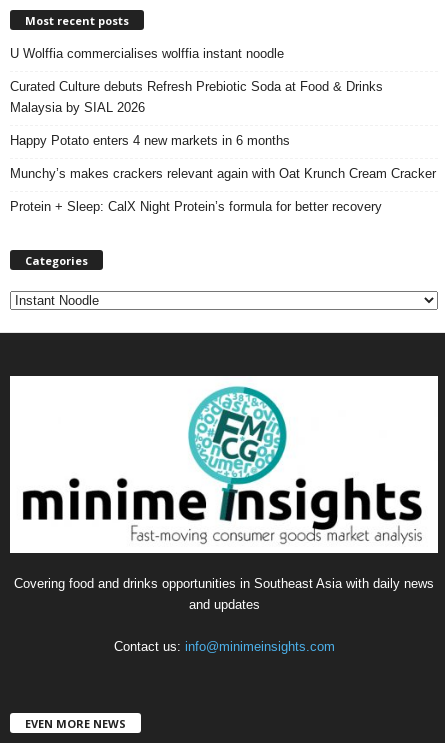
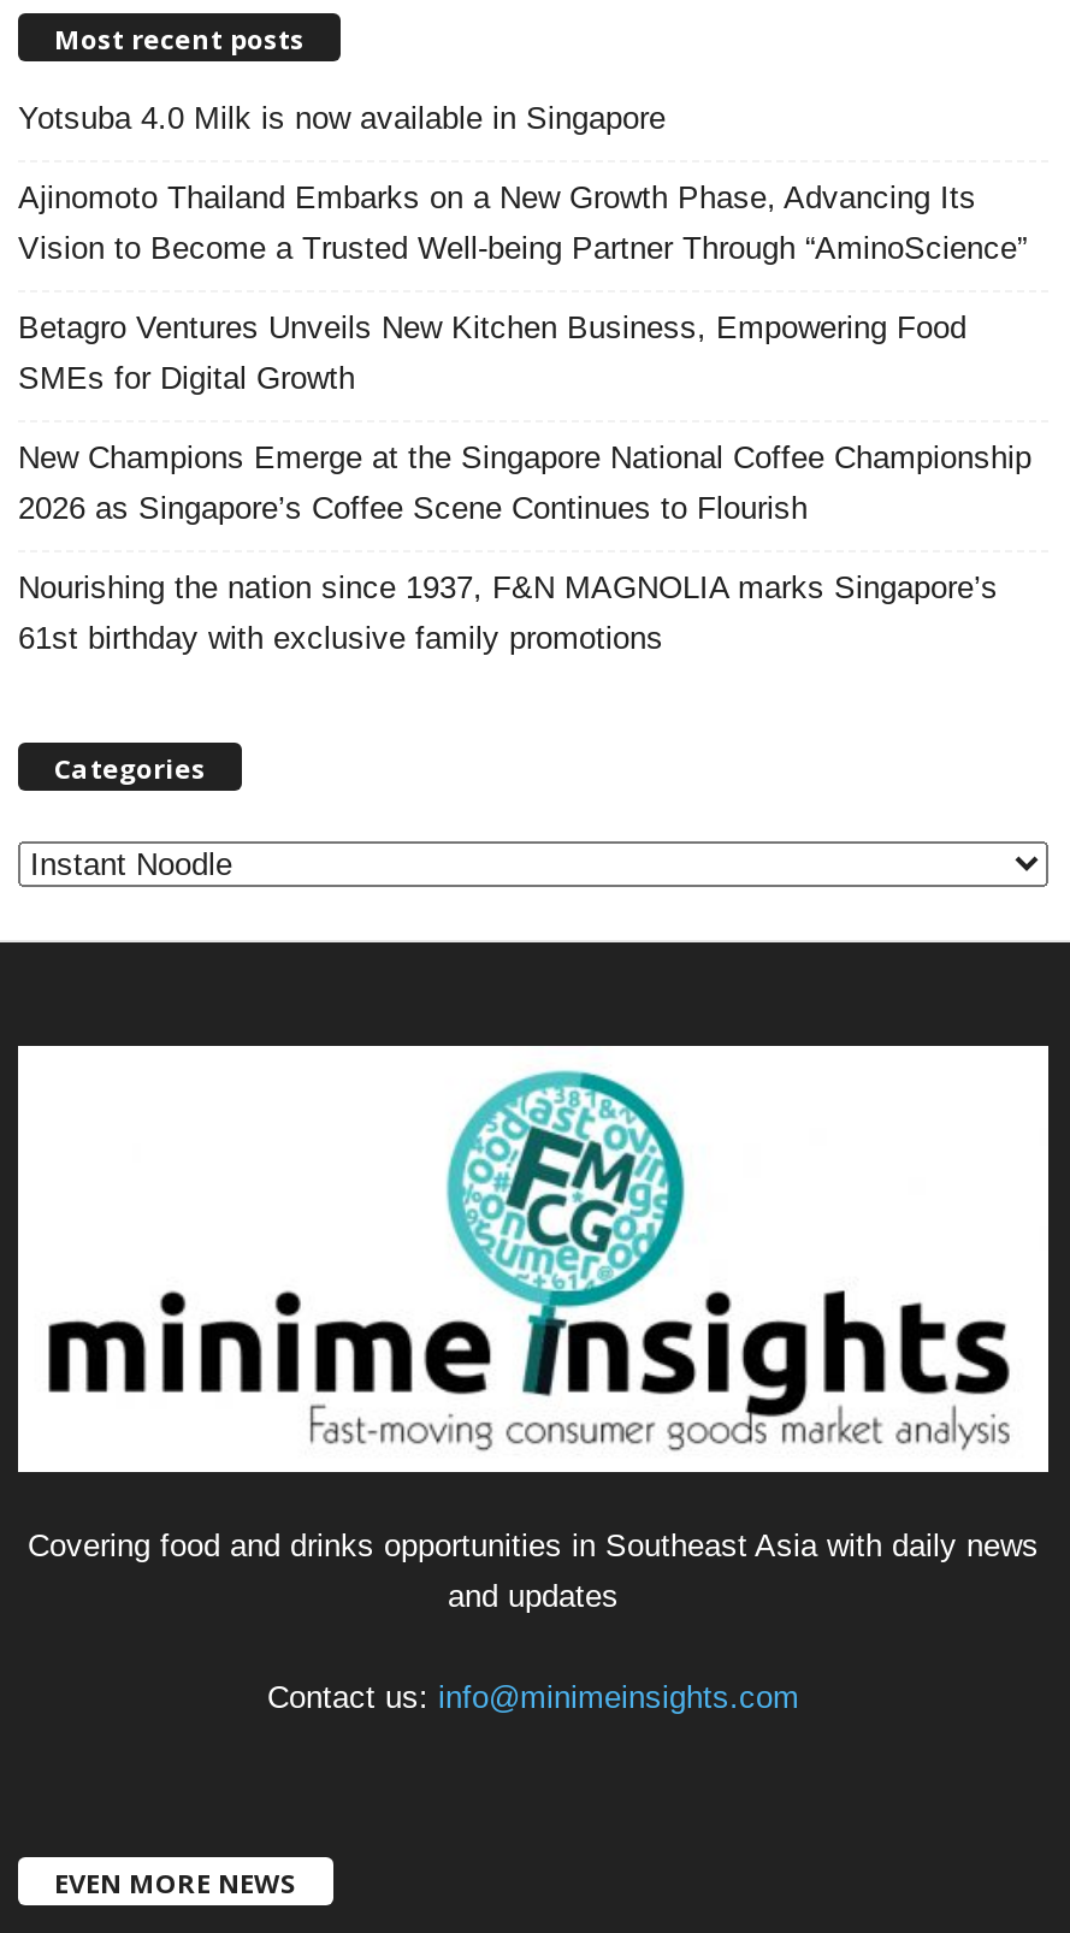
- U Wolffia commercialises wolffia instant noodle
+ Yotsuba 4.0 Milk is now available in Singapore

- Curated Culture debuts Refresh Prebiotic Soda at Food & Drinks
- Malaysia by SIAL 2026
+ Ajinomoto Thailand Embarks on a New Growth Phase, Advancing Its
+ Vision to Become a Trusted Well-being Partner Through “AminoScience”

- Happy Potato enters 4 new markets in 6 months
+ Betagro Ventures Unveils New Kitchen Business, Empowering Food
+ SMEs for Digital Growth

- Munchy’s makes crackers relevant again with Oat Krunch Cream Cracker
+ New Champions Emerge at the Singapore National Coffee Championship
+ 2026 as Singapore’s Coffee Scene Continues to Flourish

- Protein + Sleep: CalX Night Protein’s formula for better recovery
+ Nourishing the nation since 1937, F&N MAGNOLIA marks Singapore’s
+ 61st birthday with exclusive family promotions
